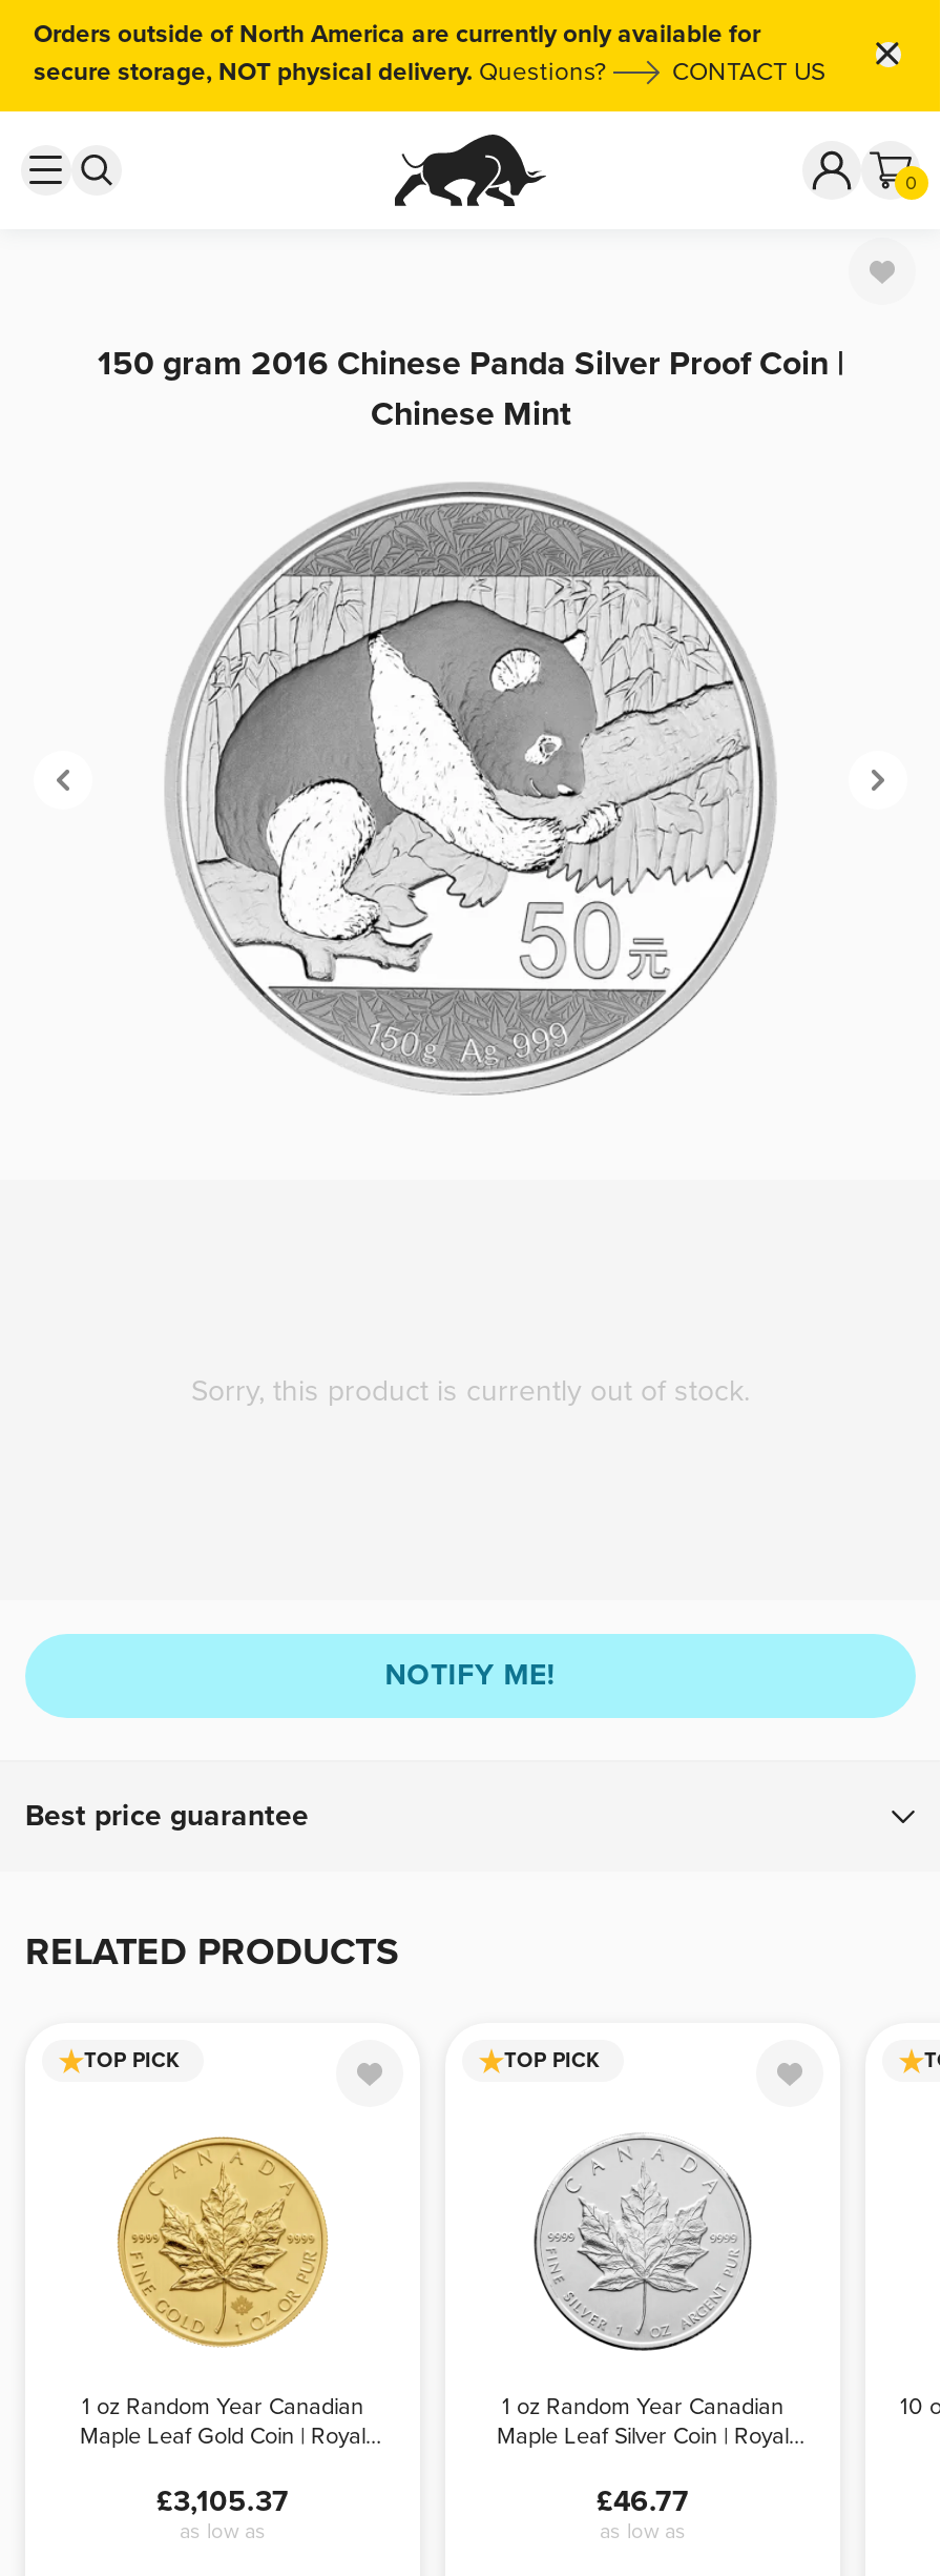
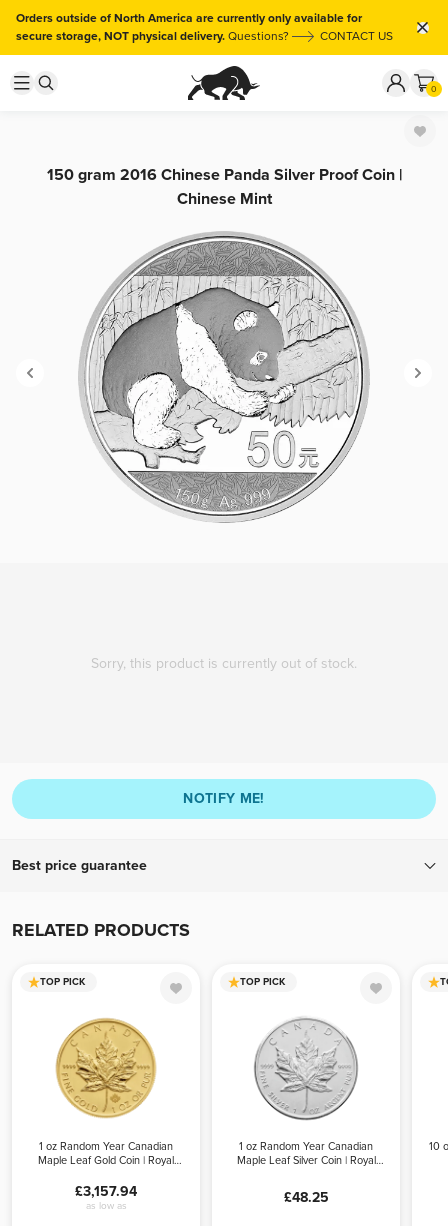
- £3,105.37
+ £3,157.94

- £46.77
- as low as
+ £48.25
